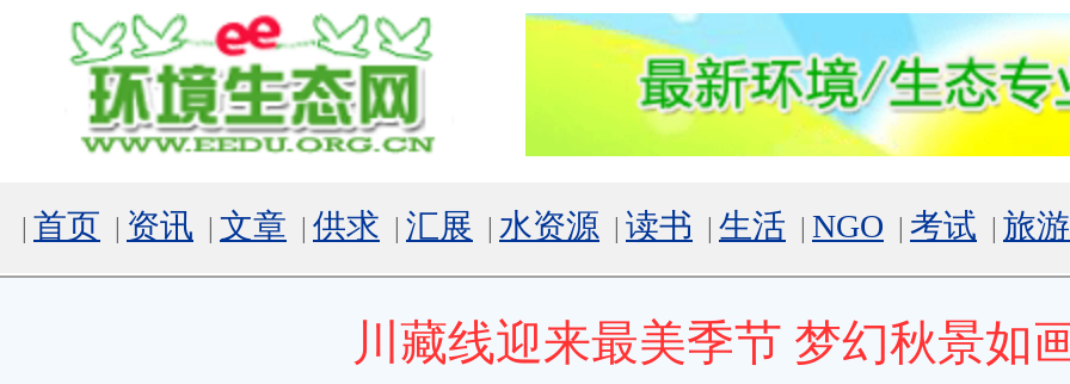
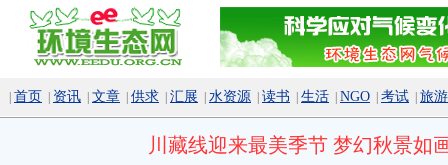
- [image]
+ [image]
